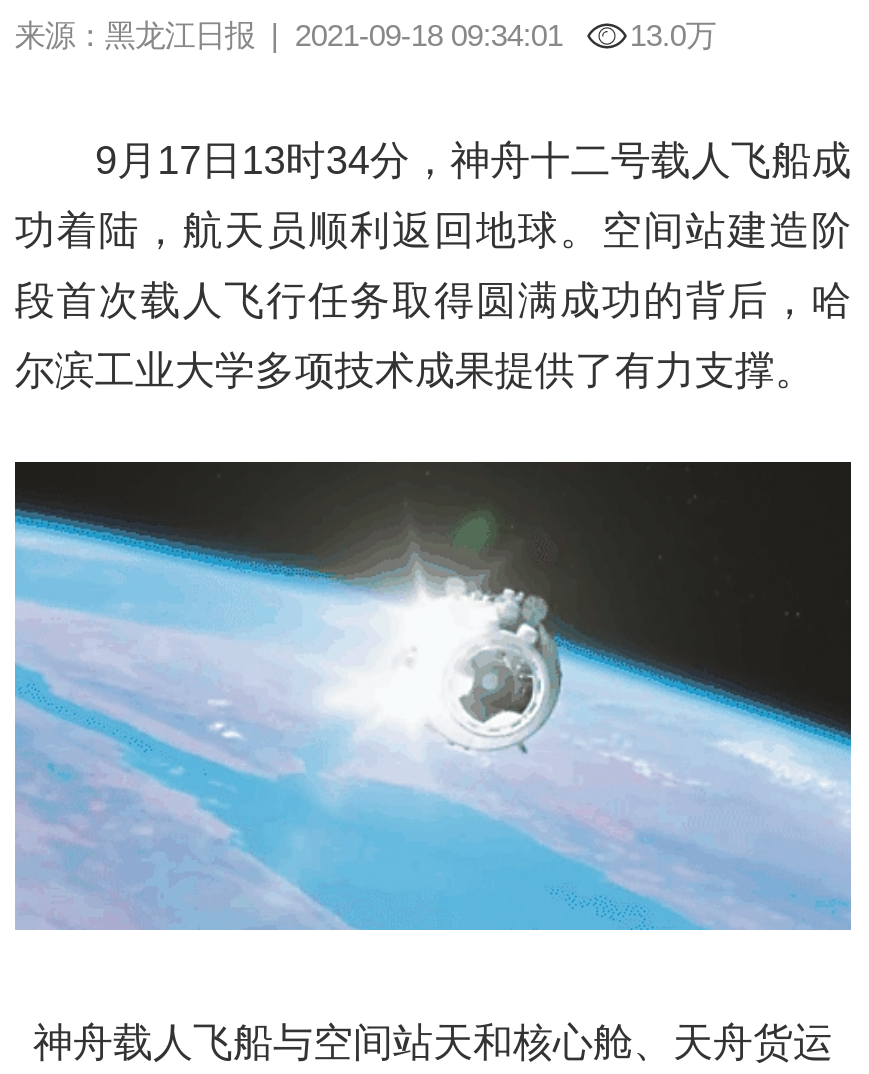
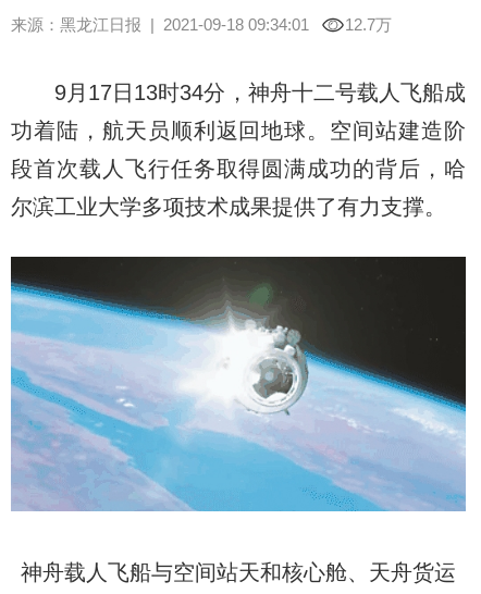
- 13.0万
+ 12.7万
